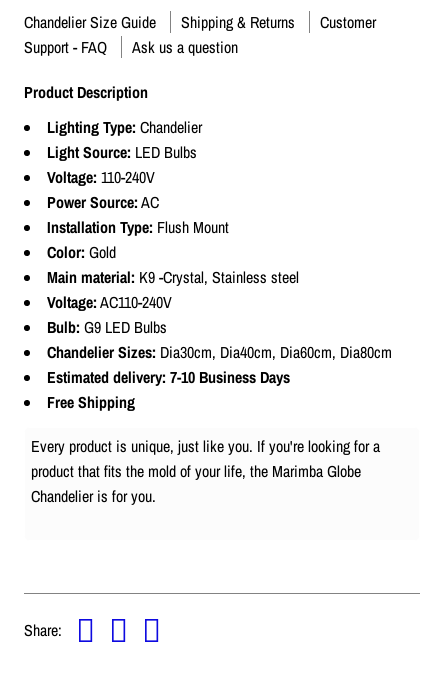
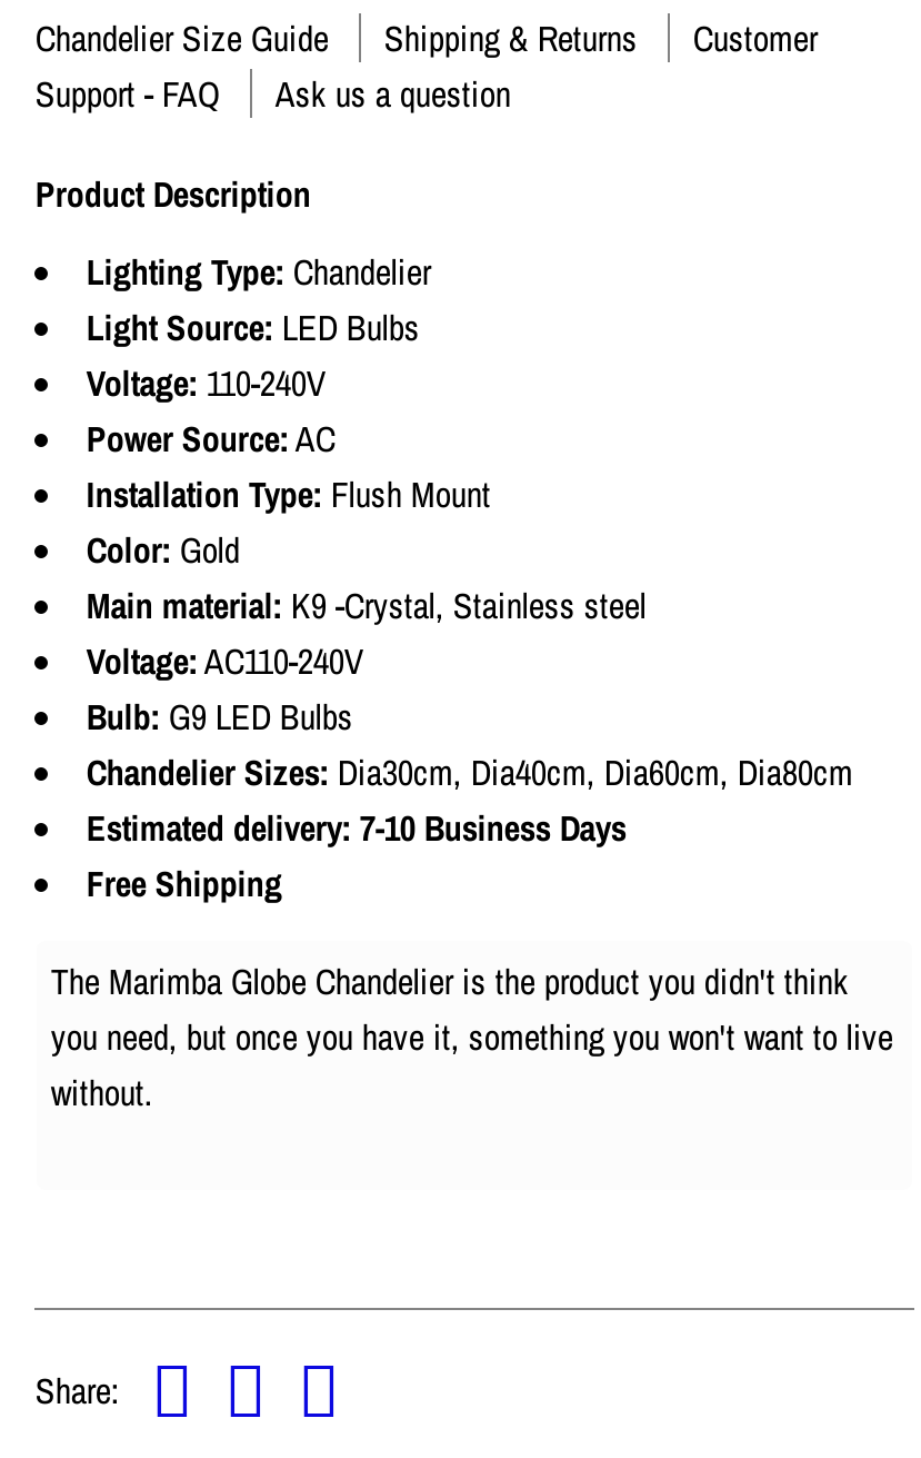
- Every product is unique, just like you. If you're looking for a
- product that fits the mold of your life, the Marimba Globe
- Chandelier is for you.
+ The Marimba Globe Chandelier is the product you didn't think
+ you need, but once you have it, something you won't want to live
+ without.
